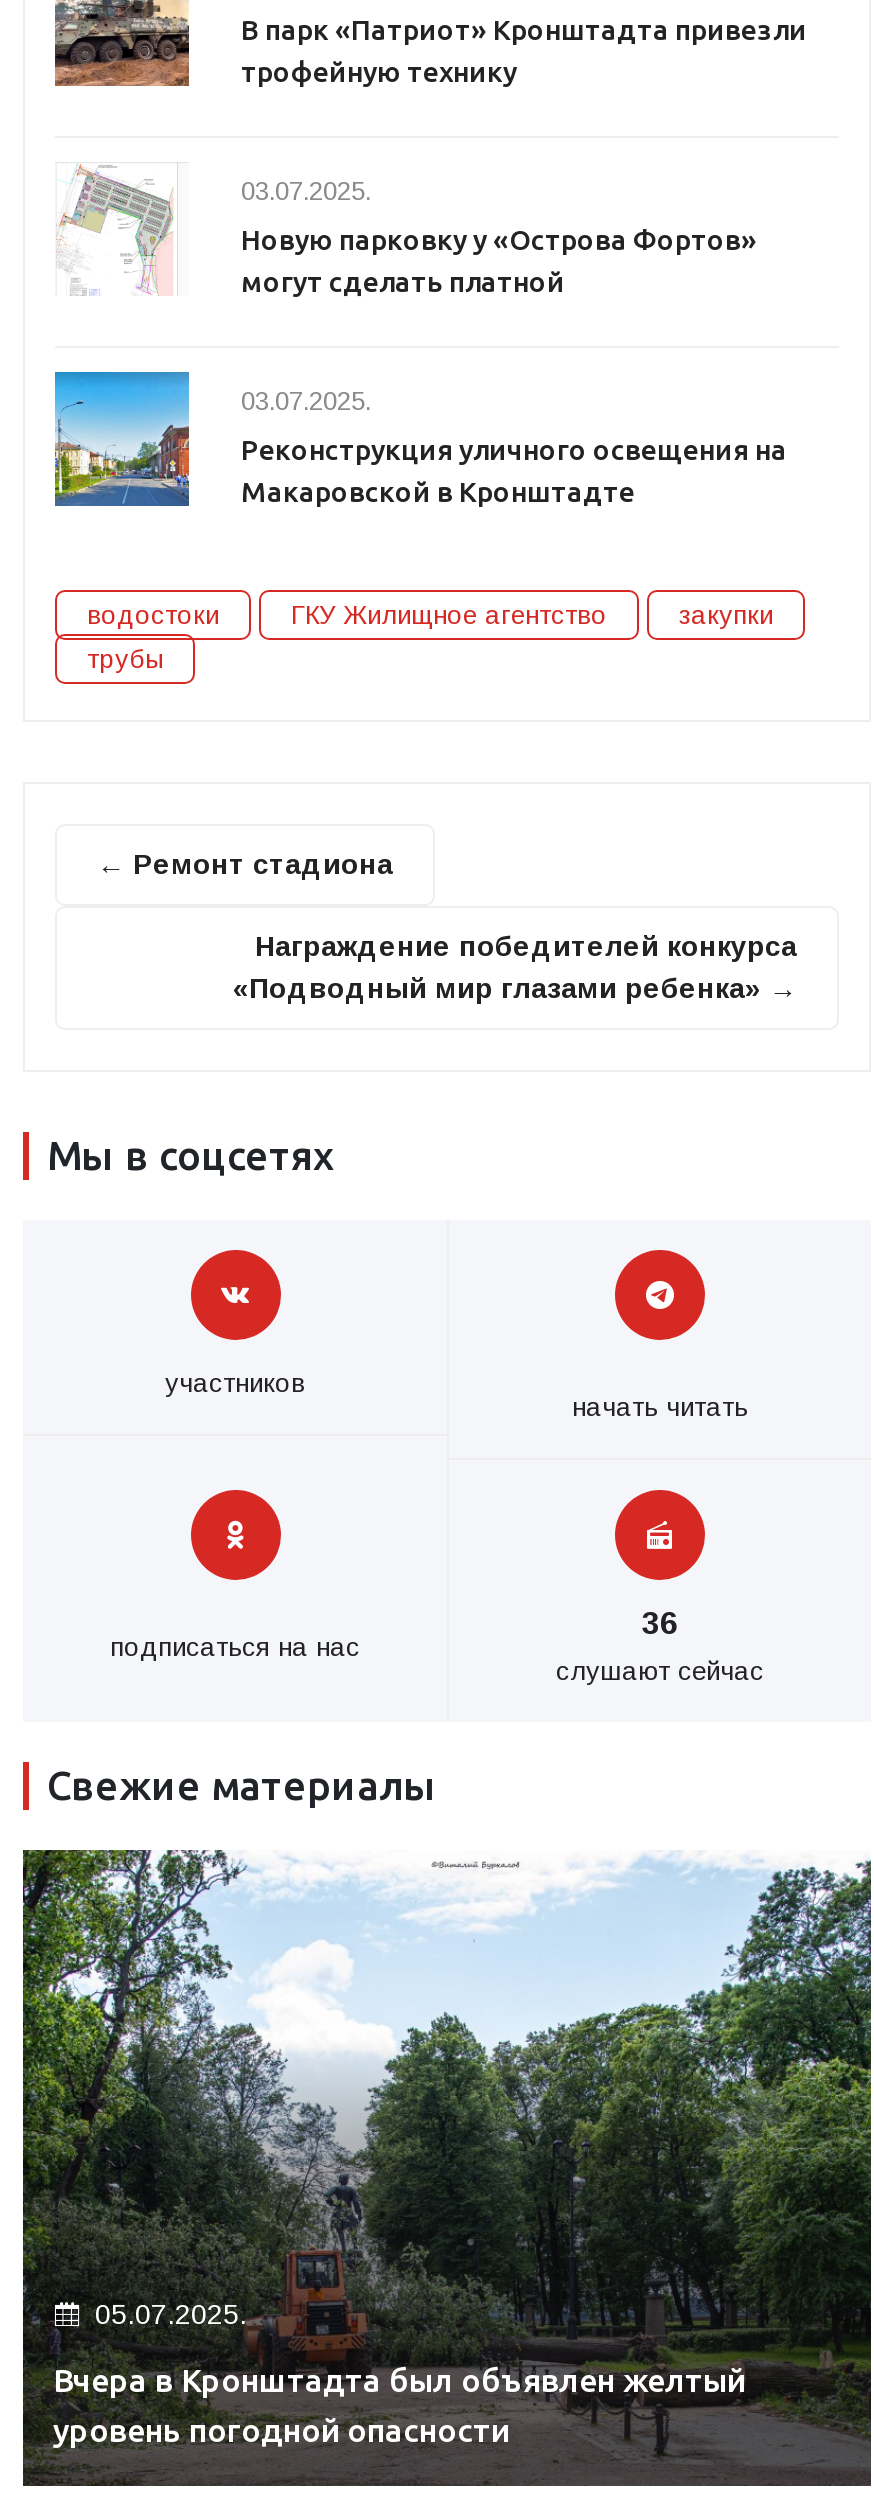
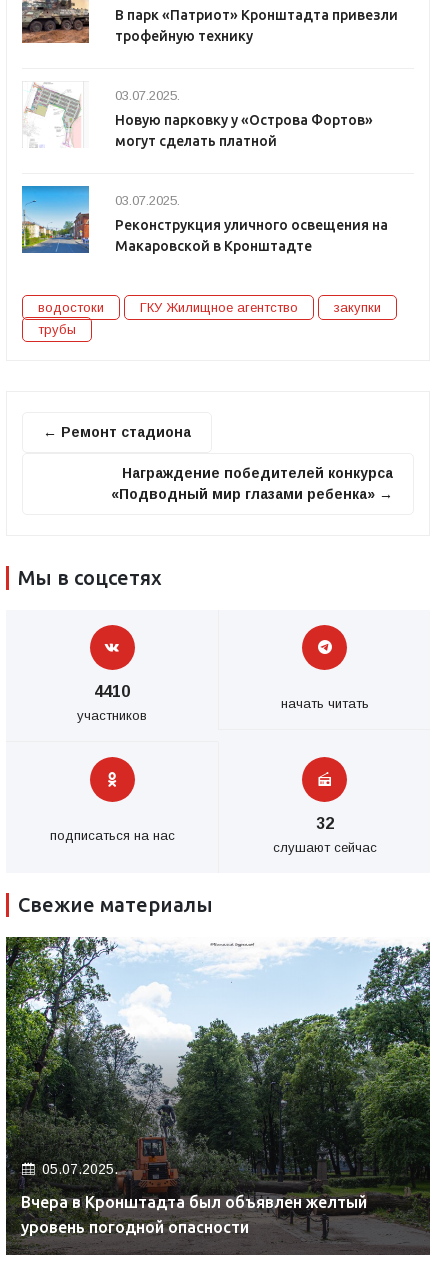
+ 4410

- 36
+ 32
